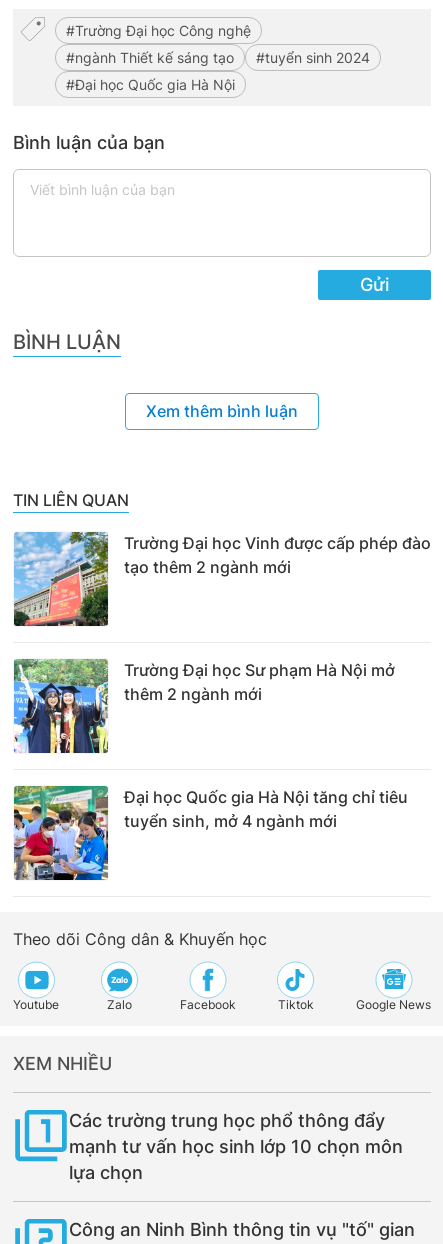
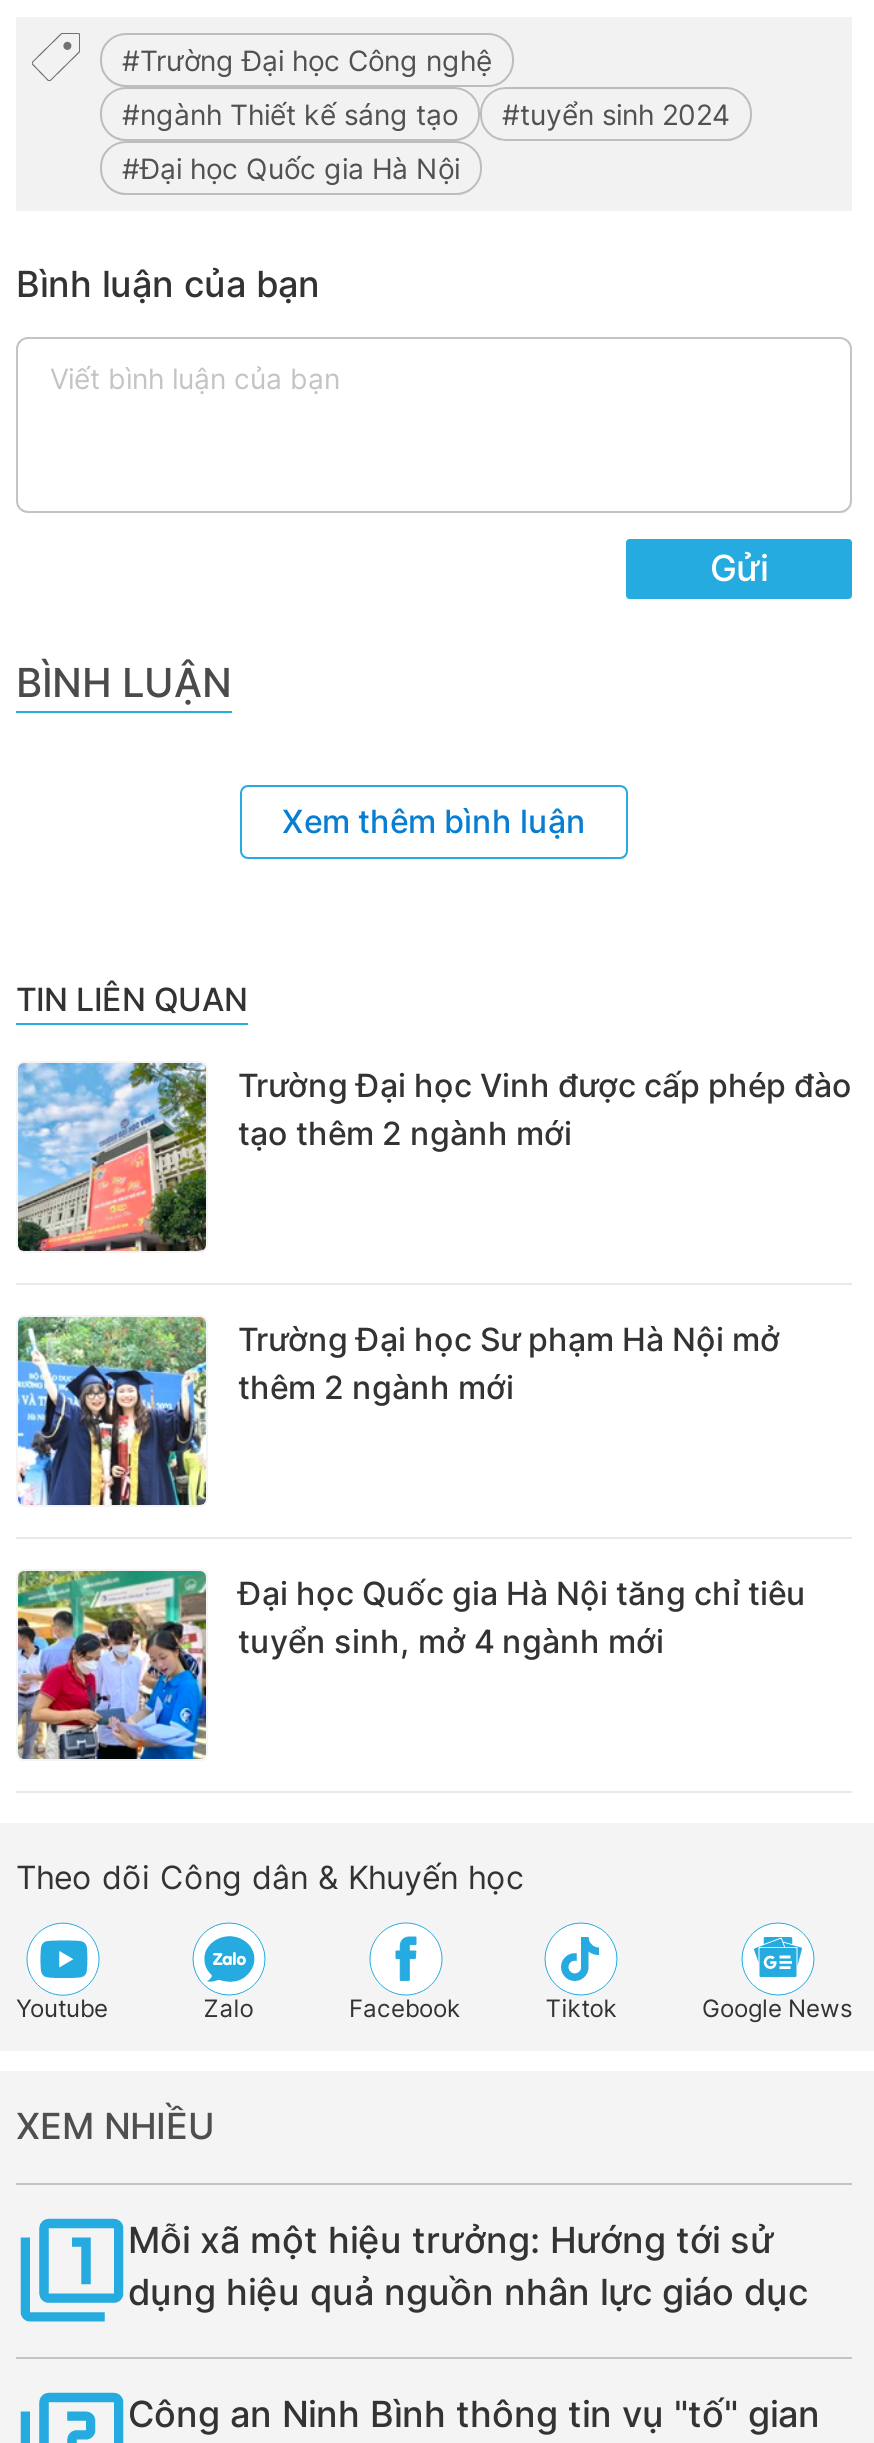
- Các trường trung học phổ thông đẩy
- mạnh tư vấn học sinh lớp 10 chọn môn
- lựa chọn
+ Mỗi xã một hiệu trưởng: Hướng tới sử
+ dụng hiệu quả nguồn nhân lực giáo dục
